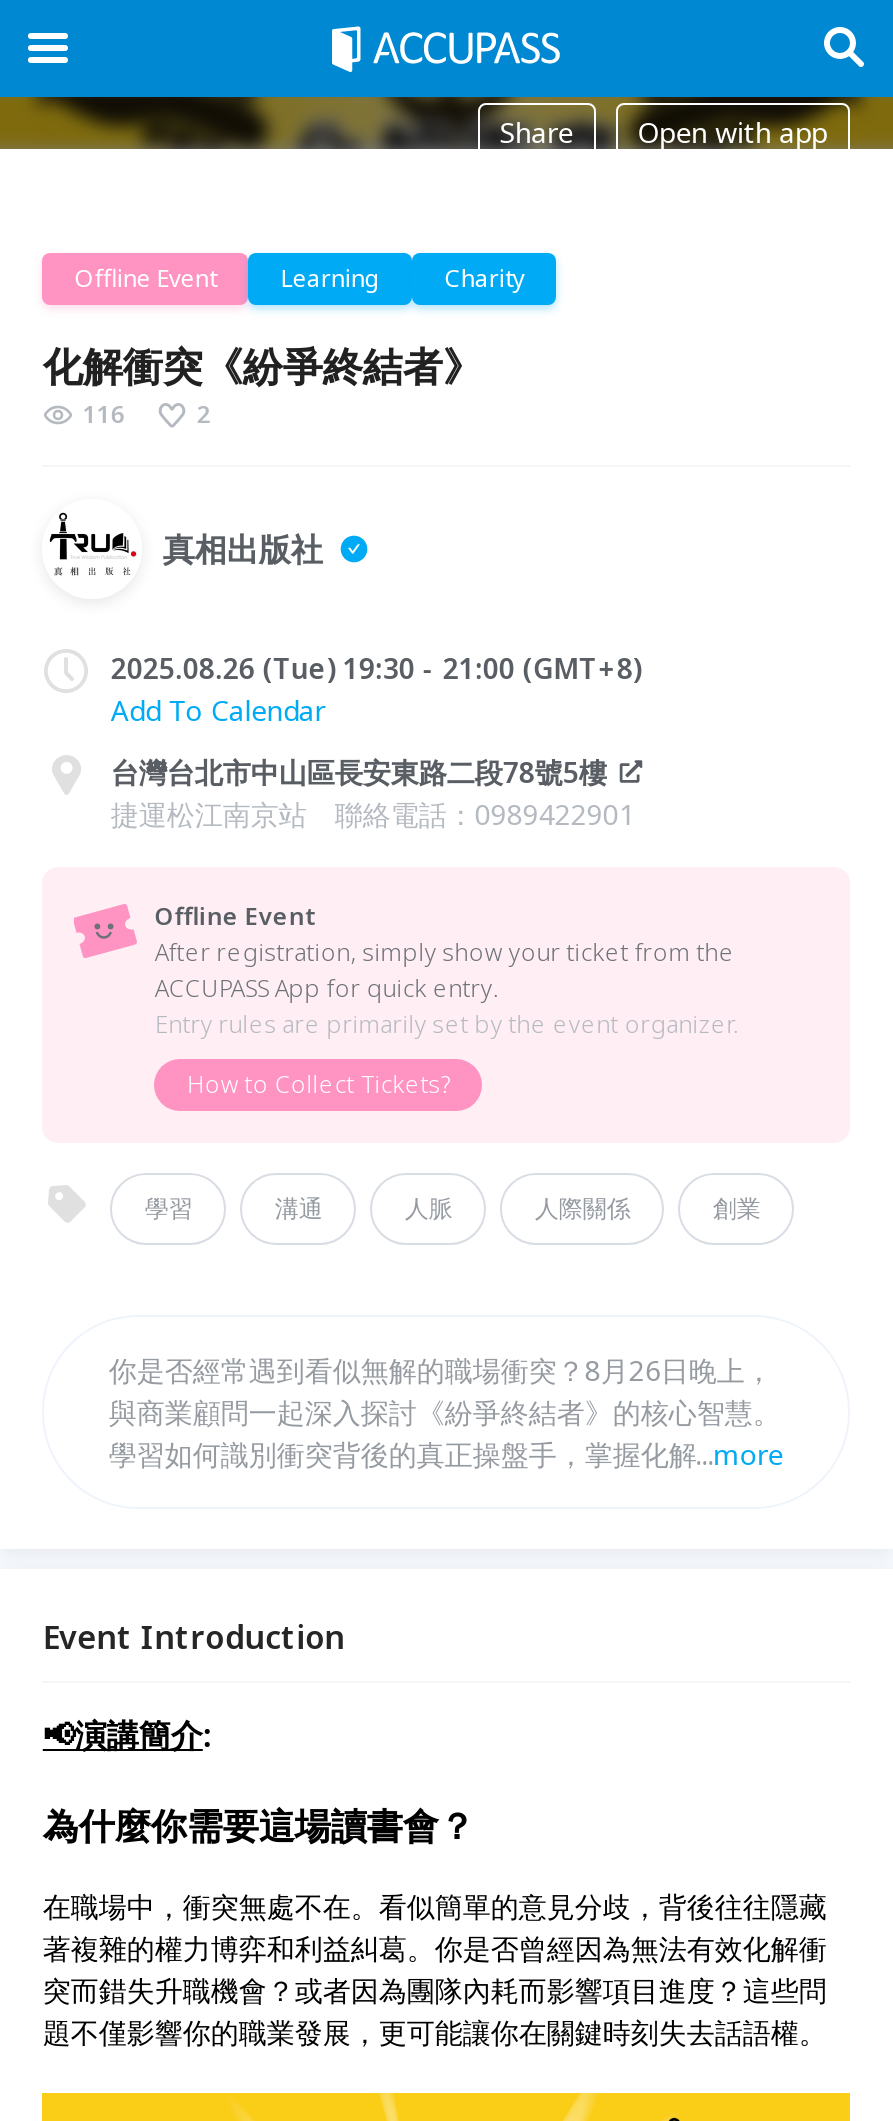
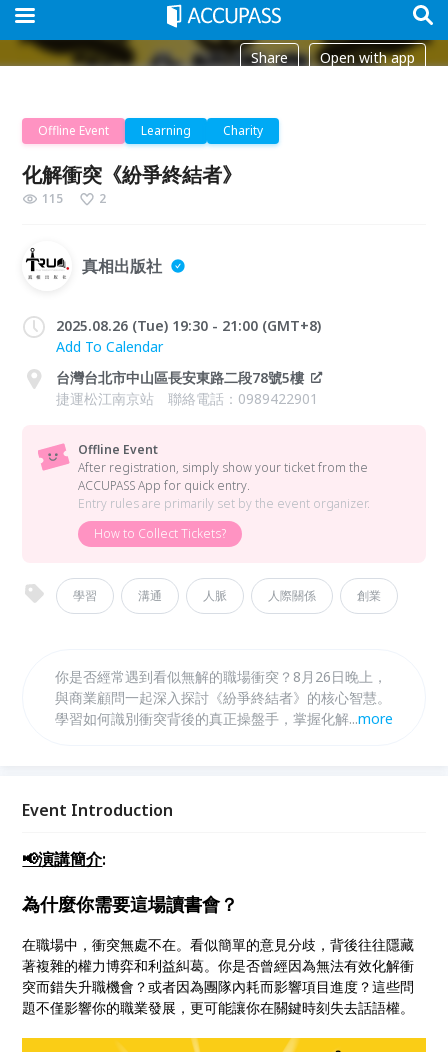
- 116
+ 115
